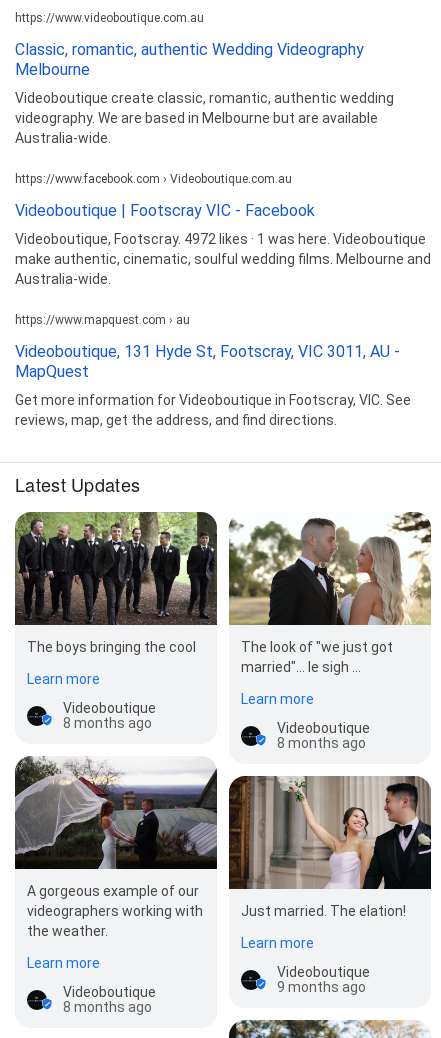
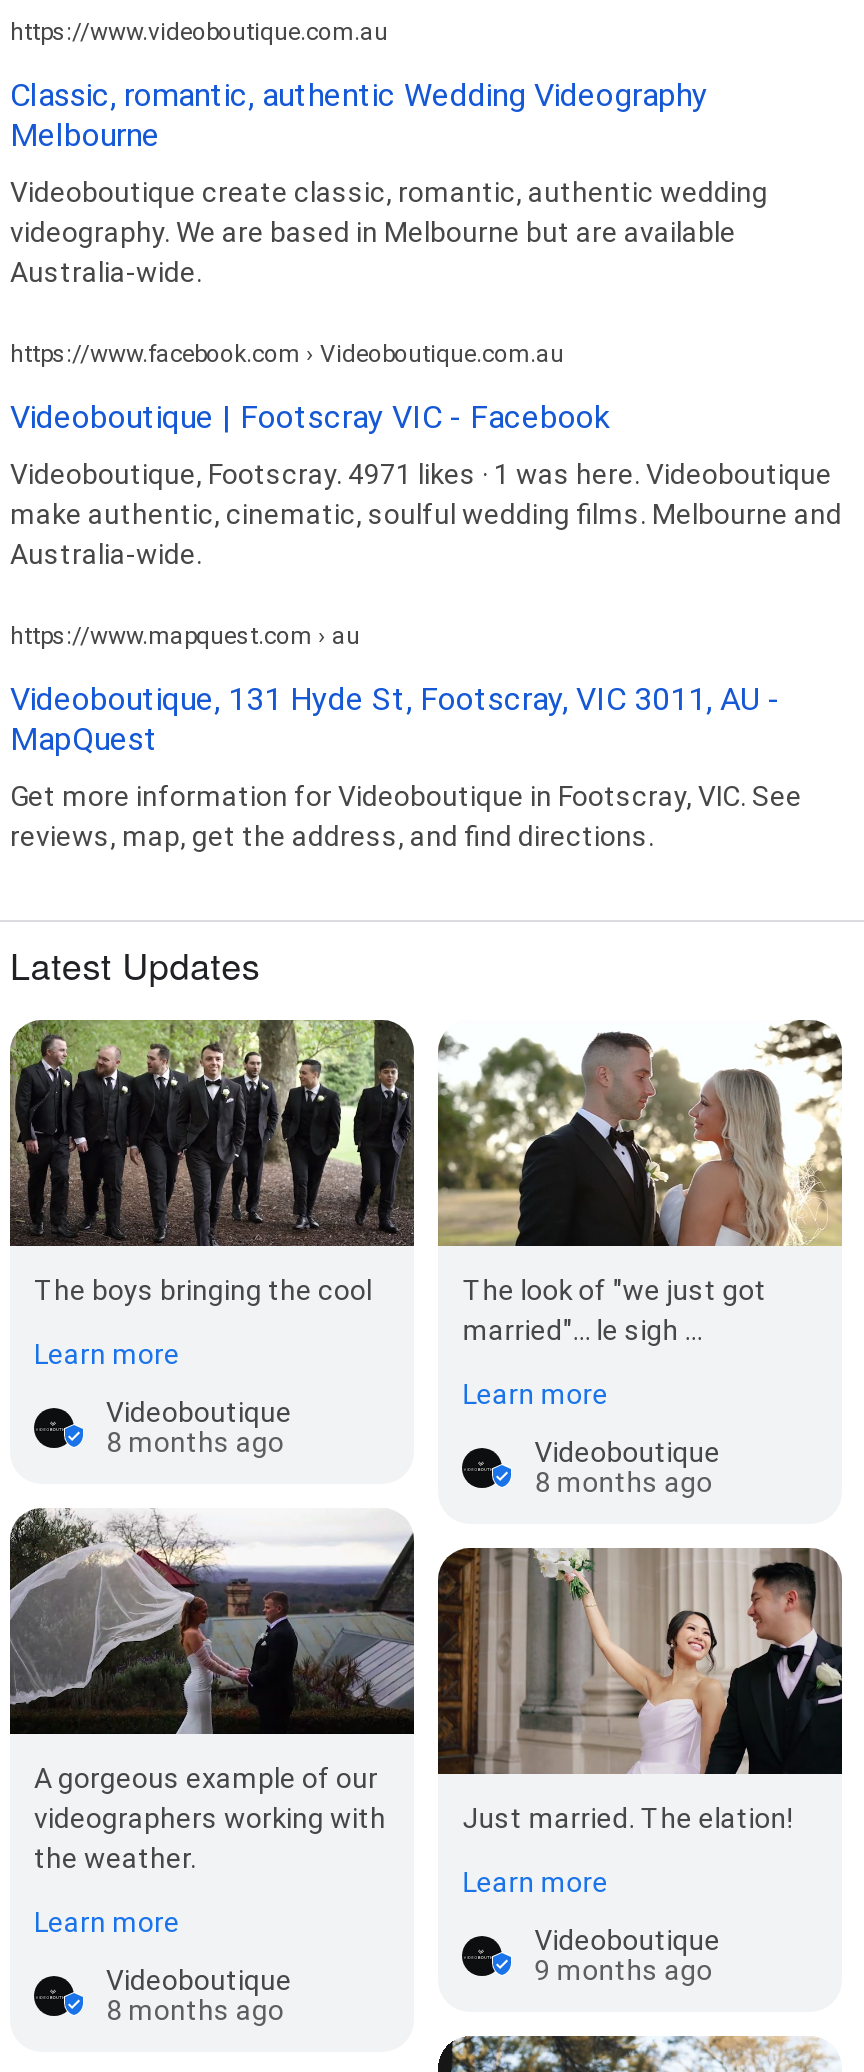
- Videoboutique, Footscray. 4972 likes · 1 was here. Videoboutique
+ Videoboutique, Footscray. 4971 likes · 1 was here. Videoboutique
